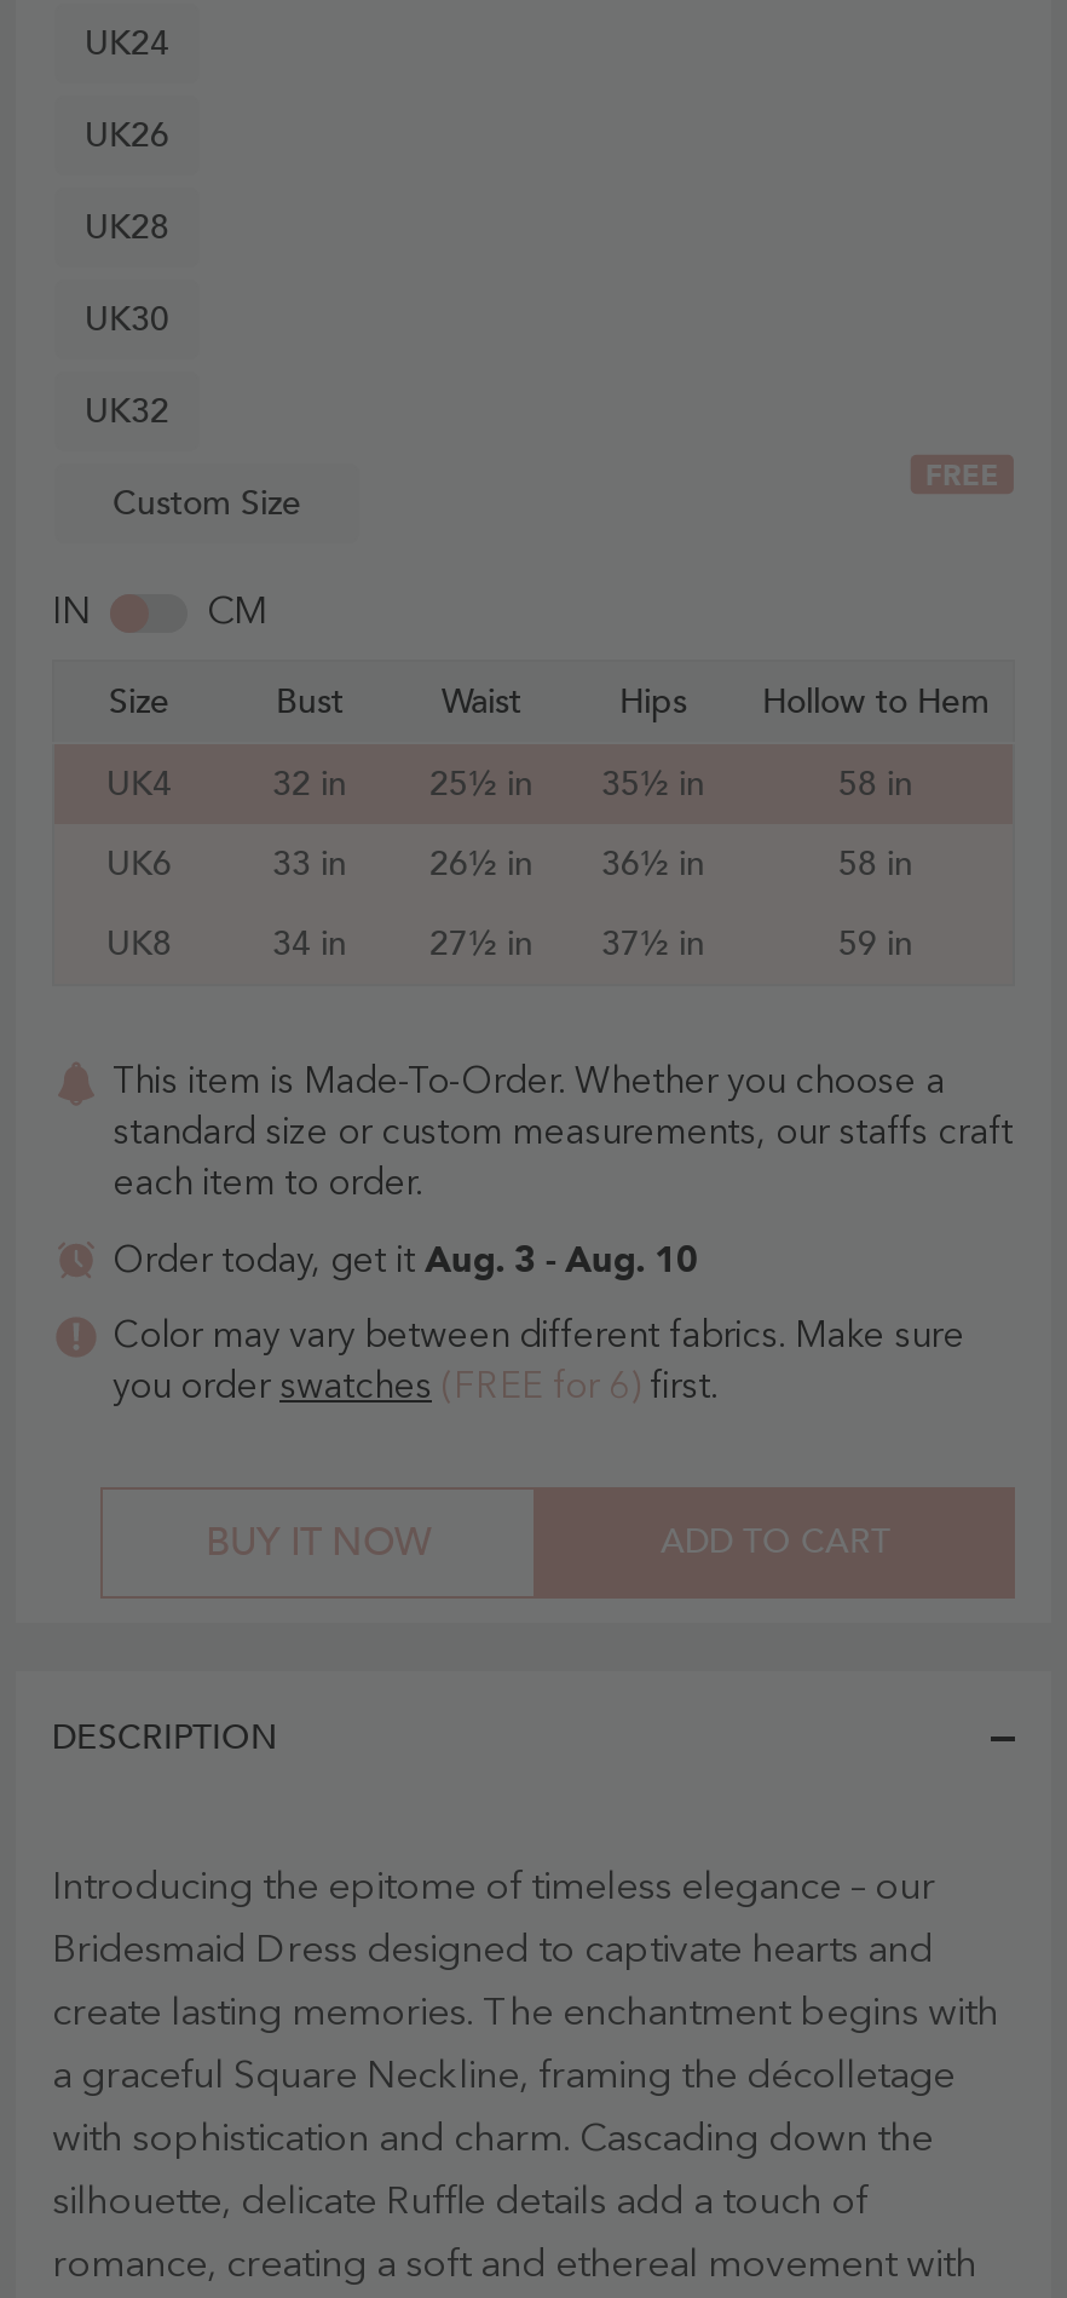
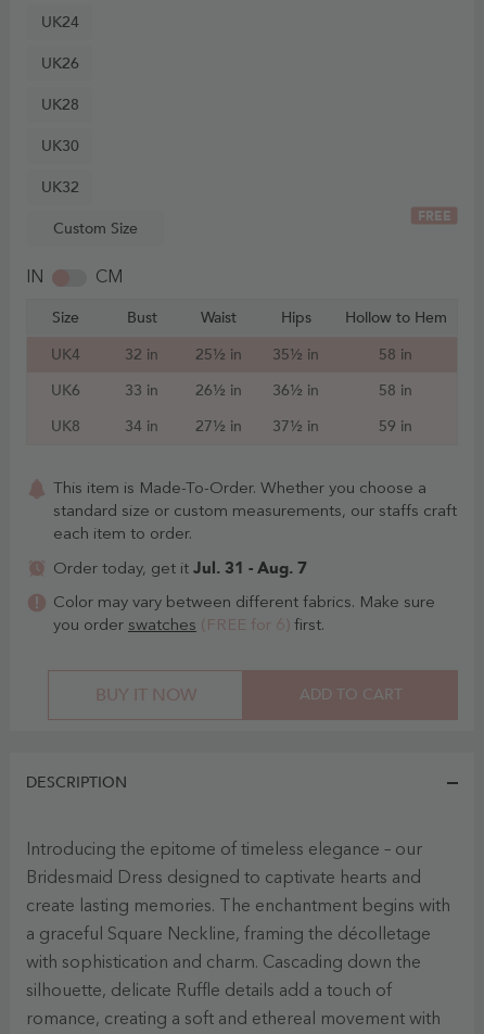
- Order today, get it Aug. 3 - Aug. 10
+ Order today, get it Jul. 31 - Aug. 7
